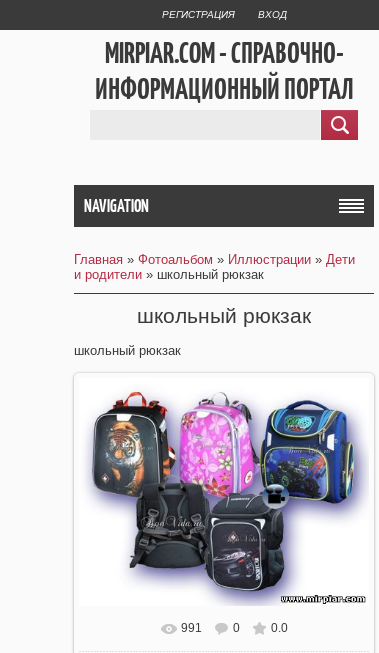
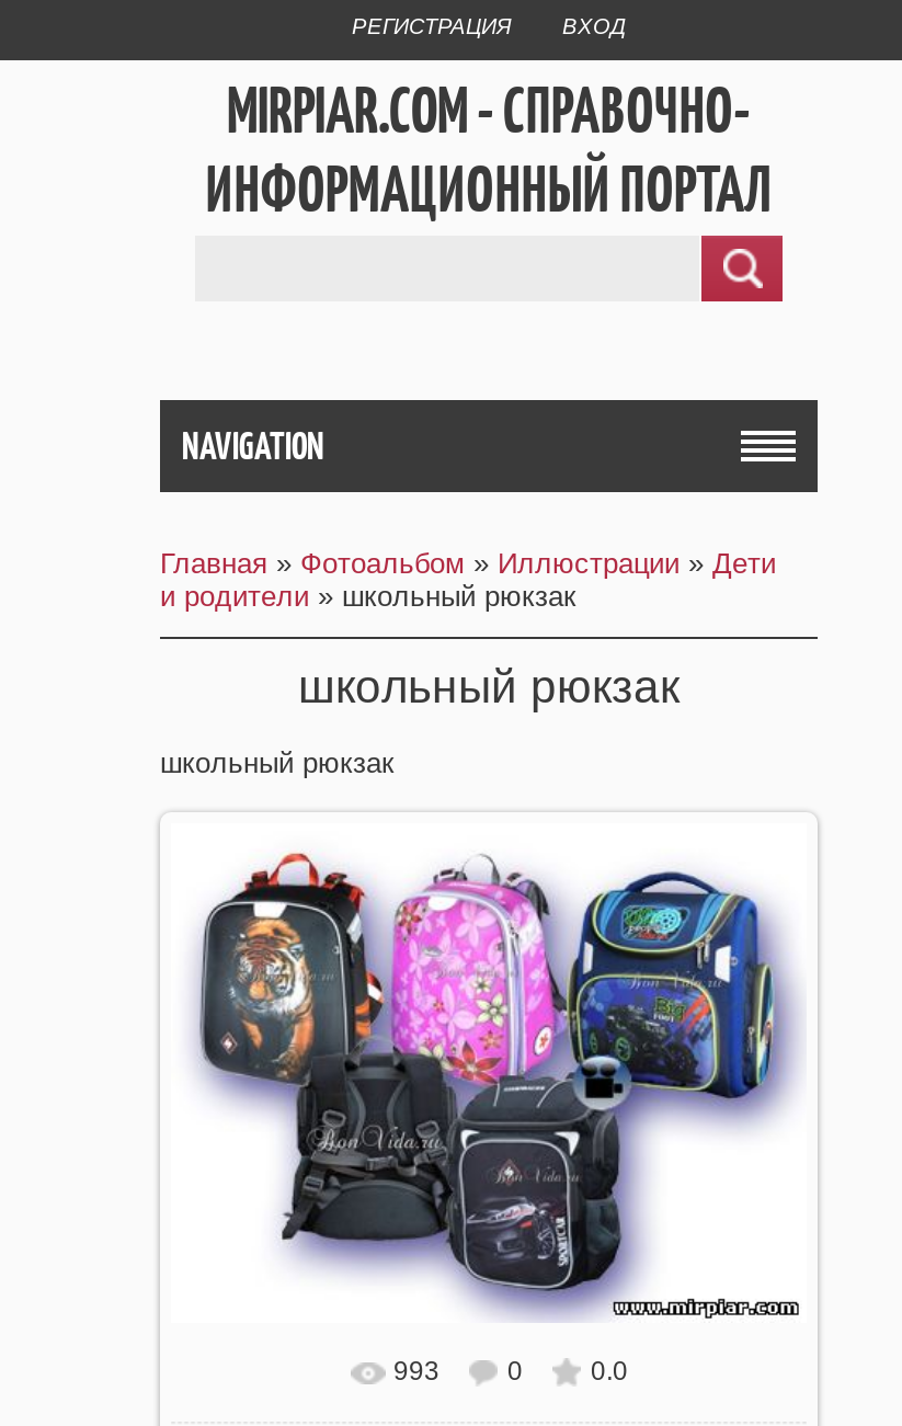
- 991
+ 993
